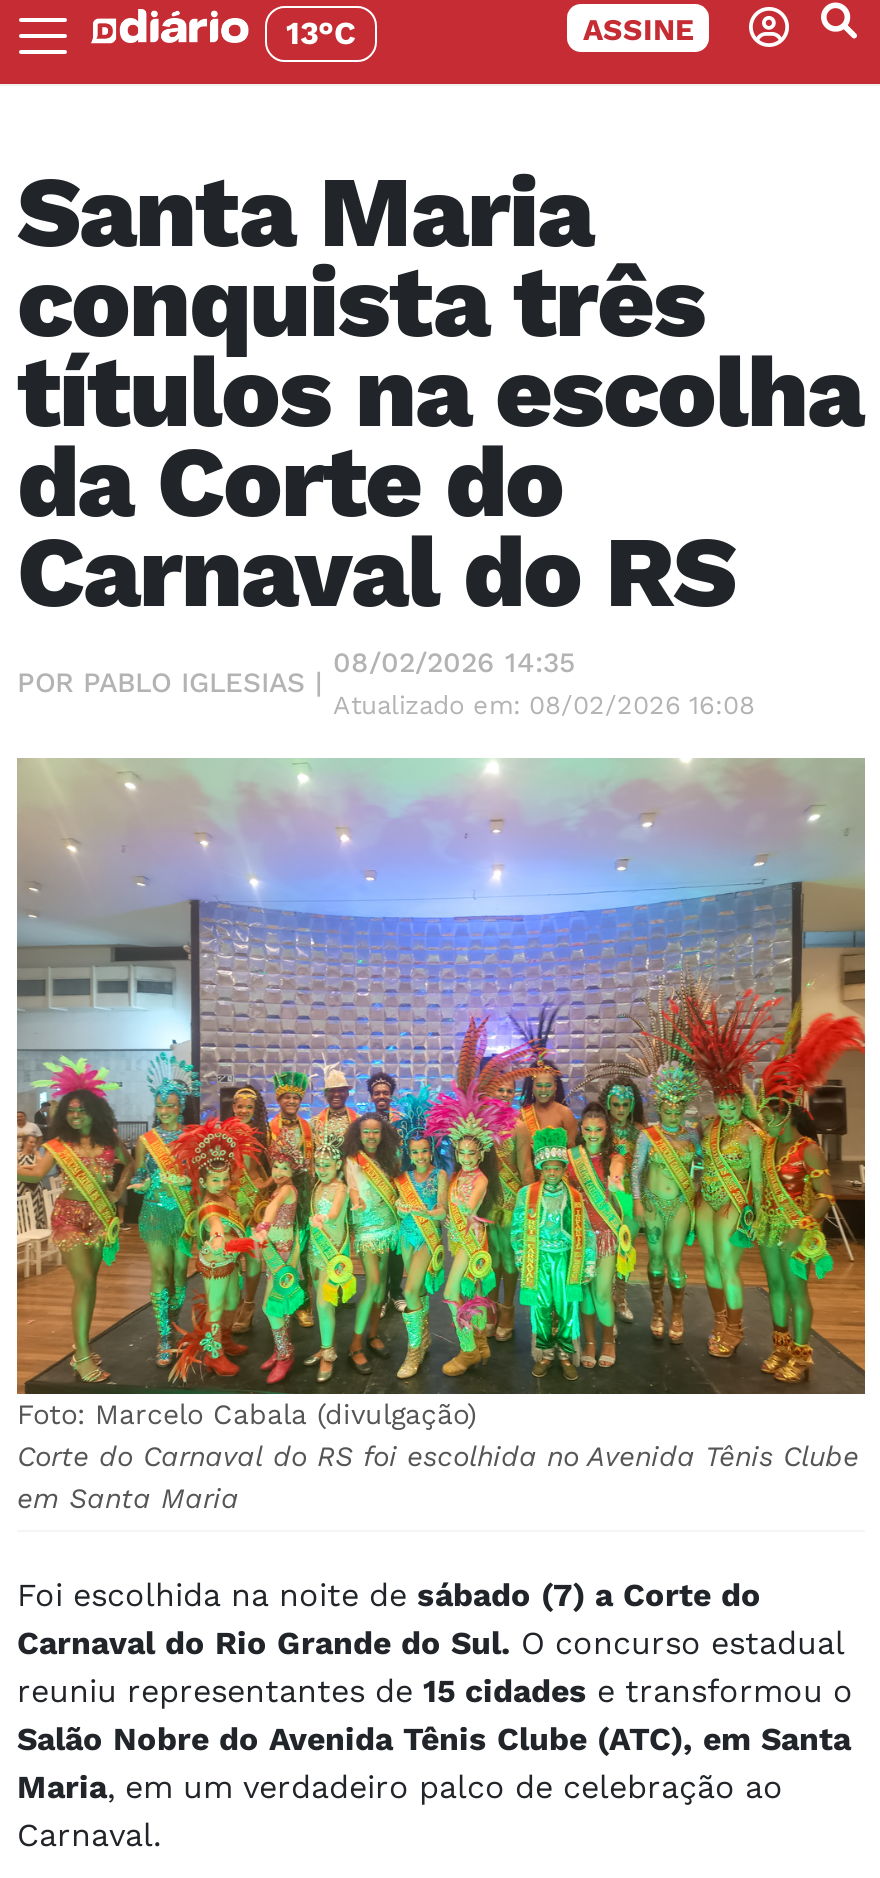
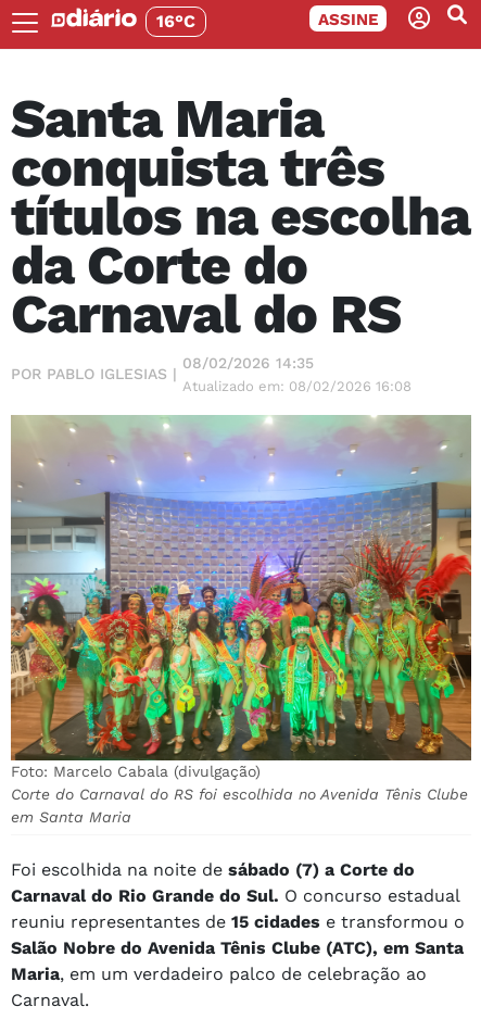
- 13°C
+ 16°C
